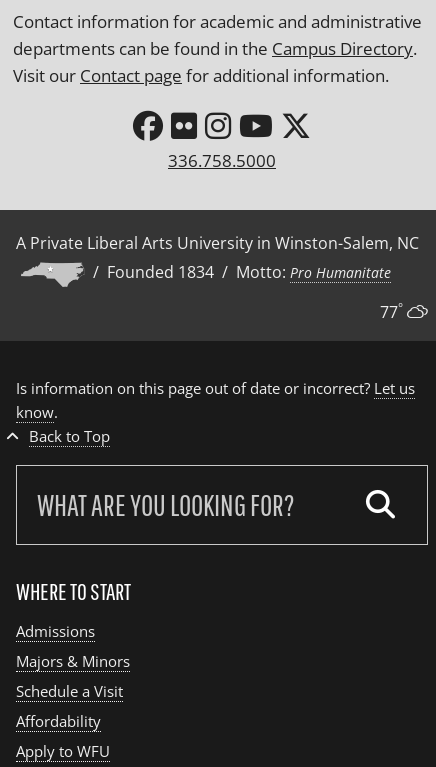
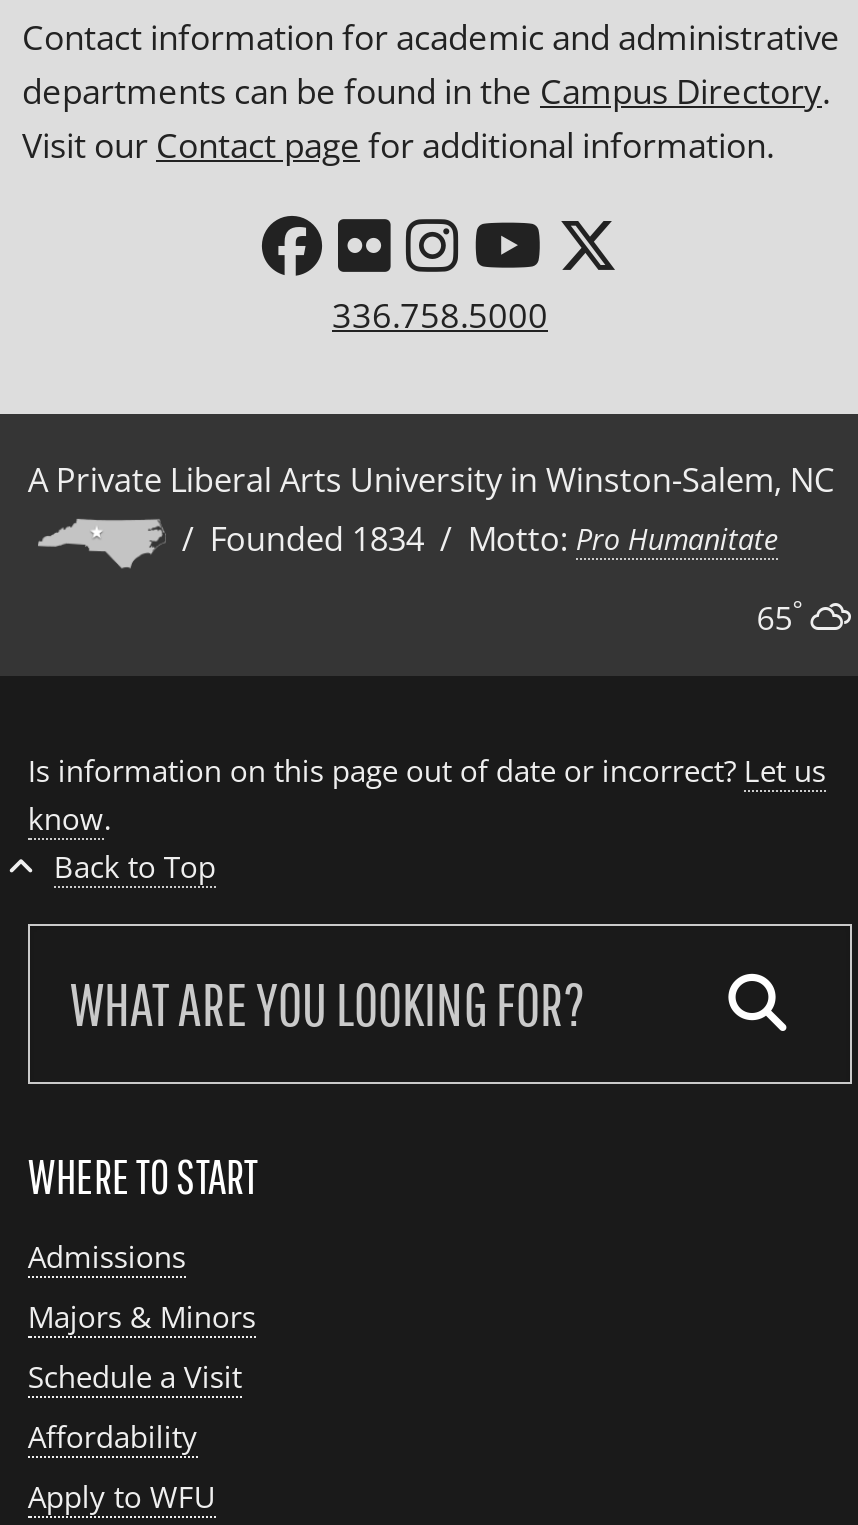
- 77°
+ 65°
